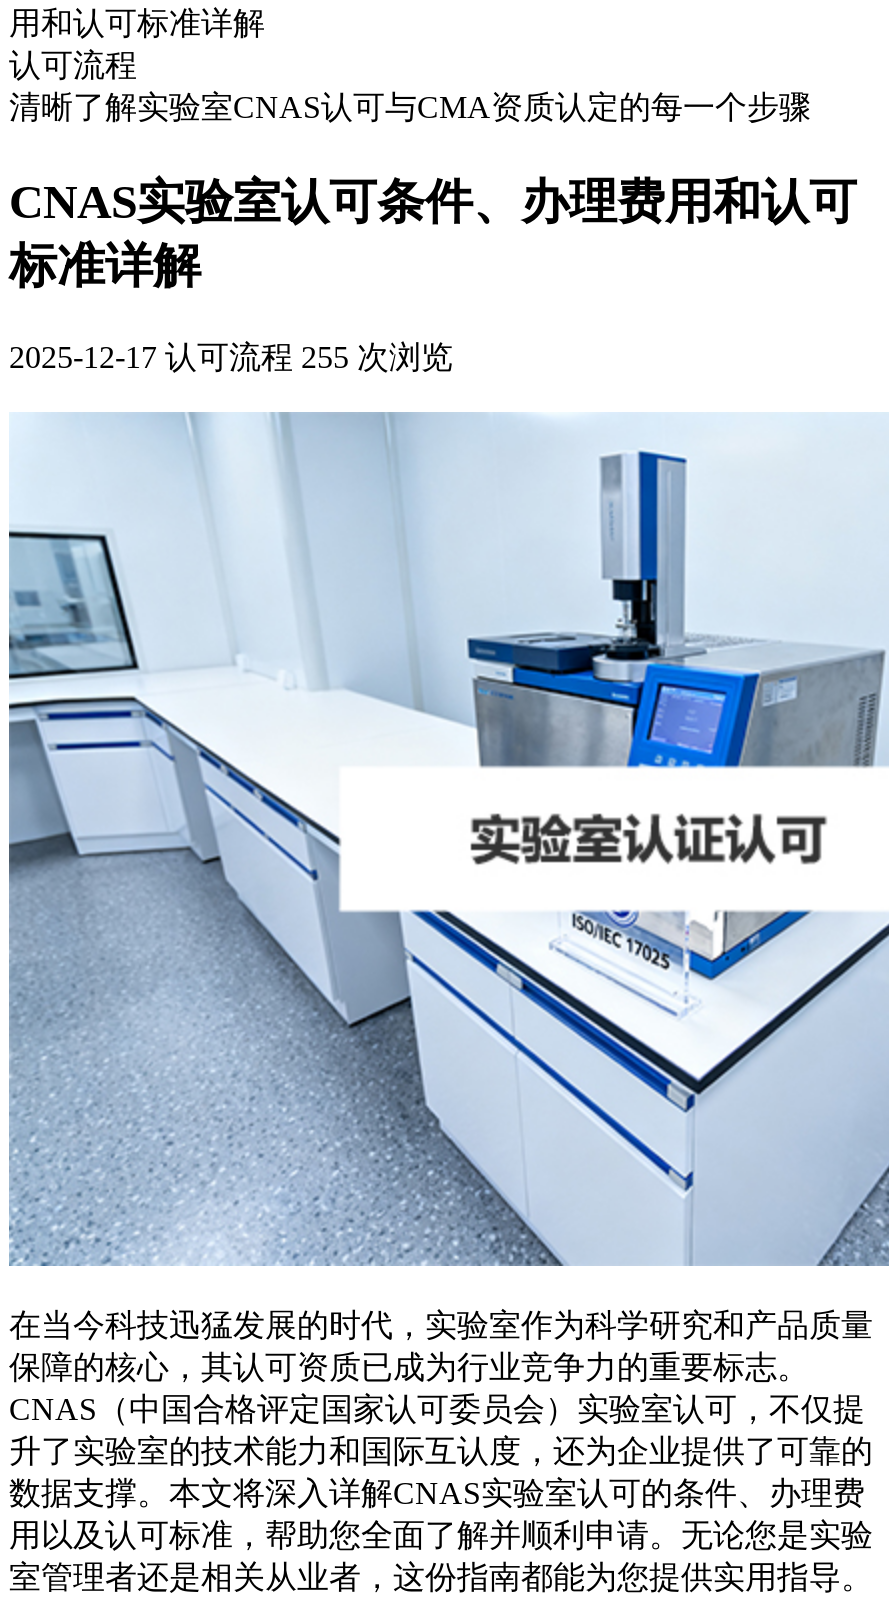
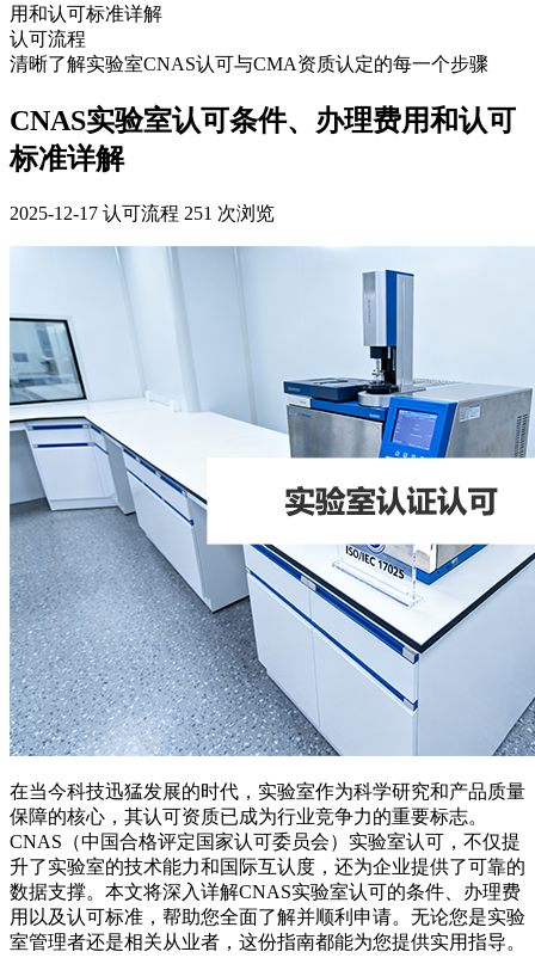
- 2025-12-17 认可流程255 次浏览
+ 2025-12-17 认可流程251 次浏览
